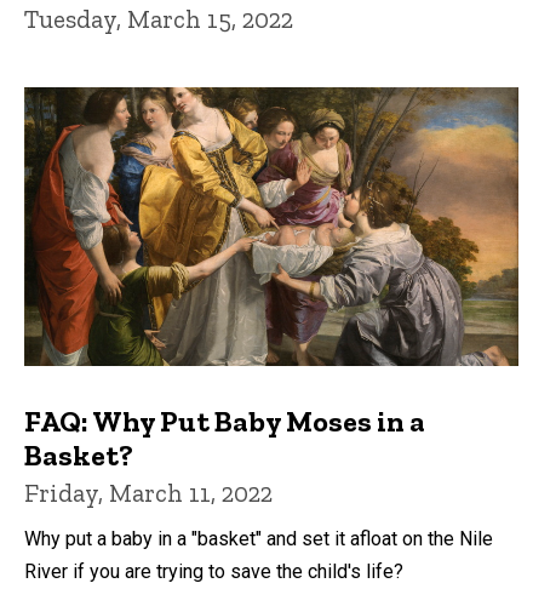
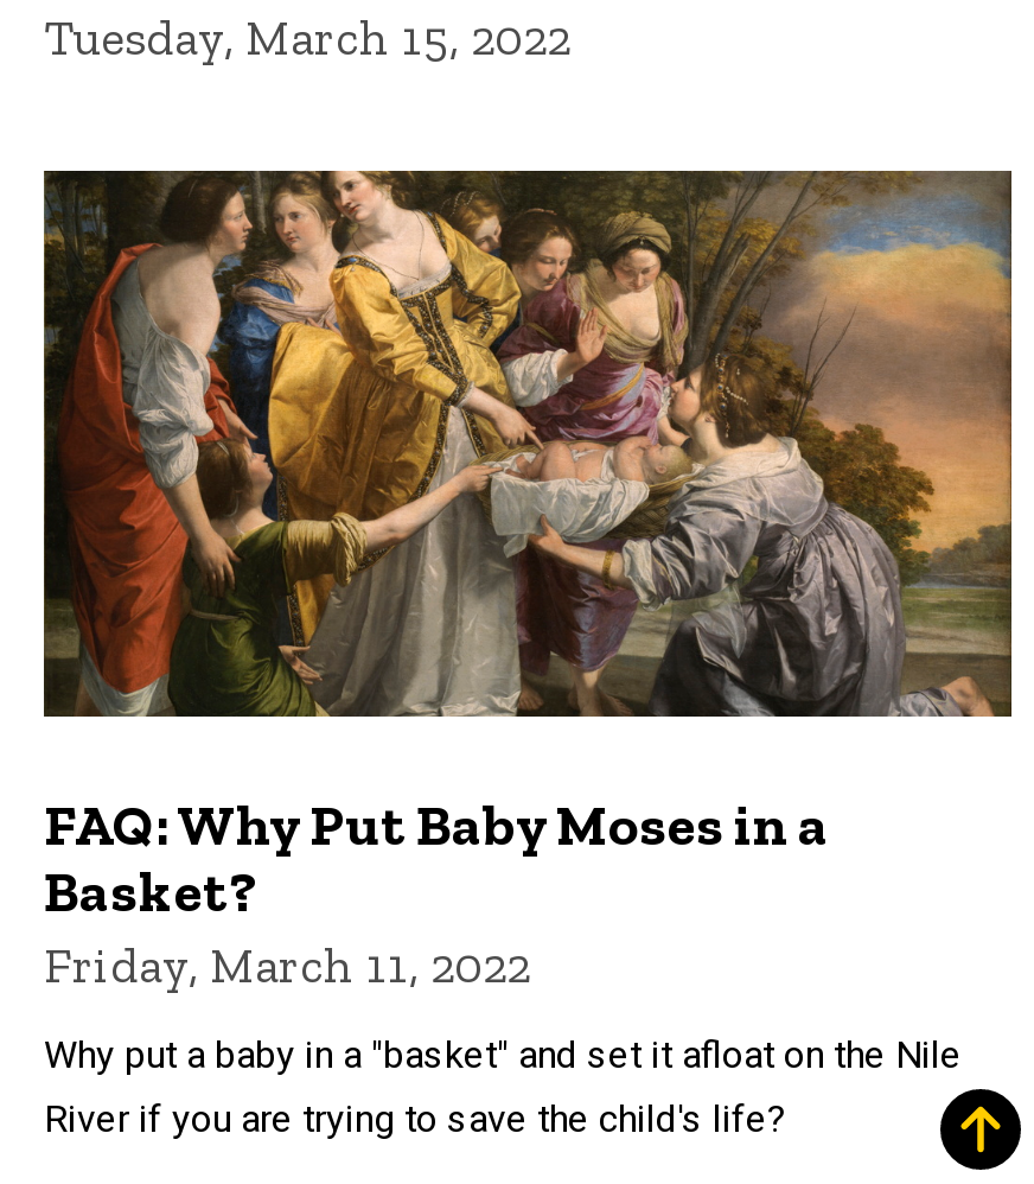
+ [image]
